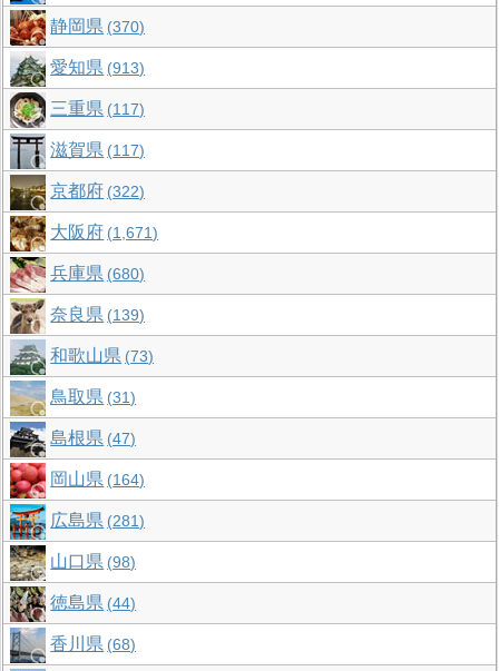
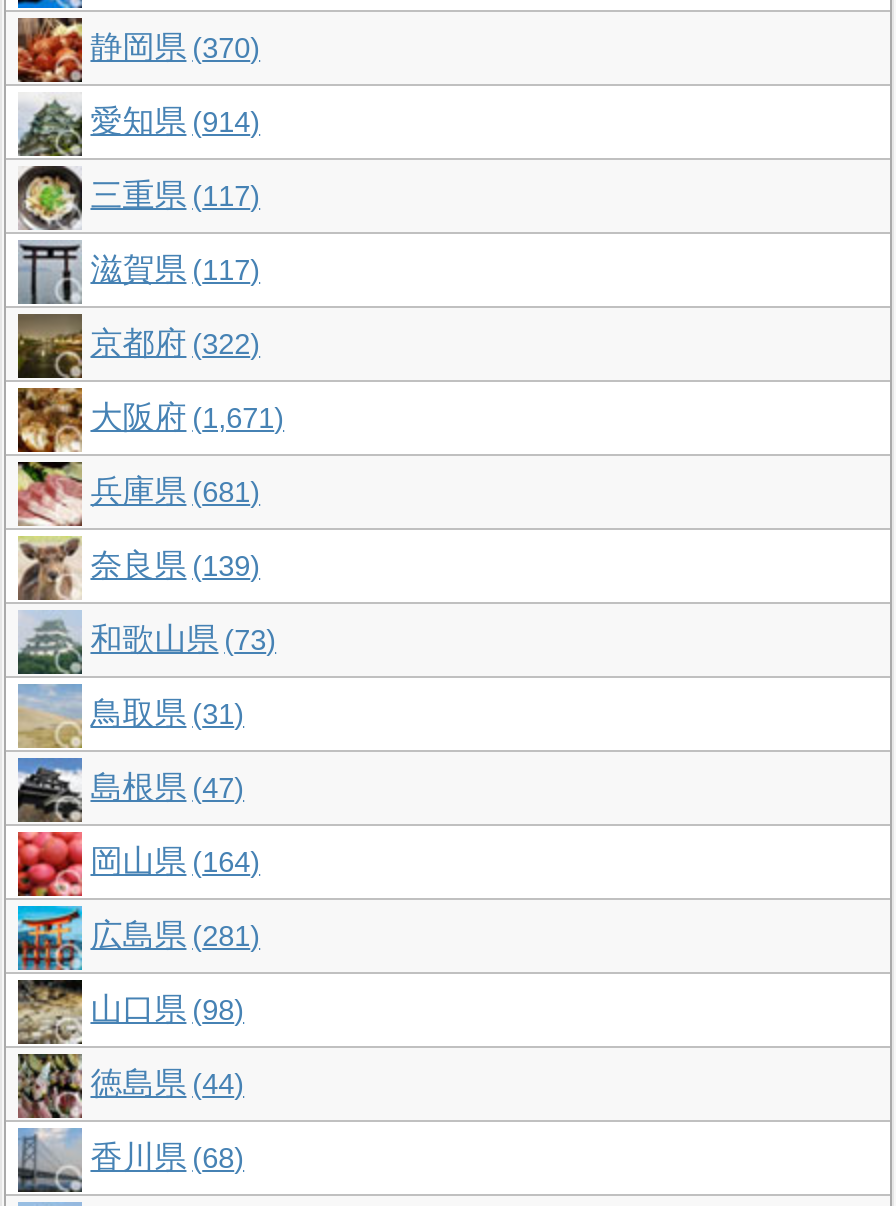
- 愛知県 913
+ 愛知県 914

- 兵庫県 680
+ 兵庫県 681
